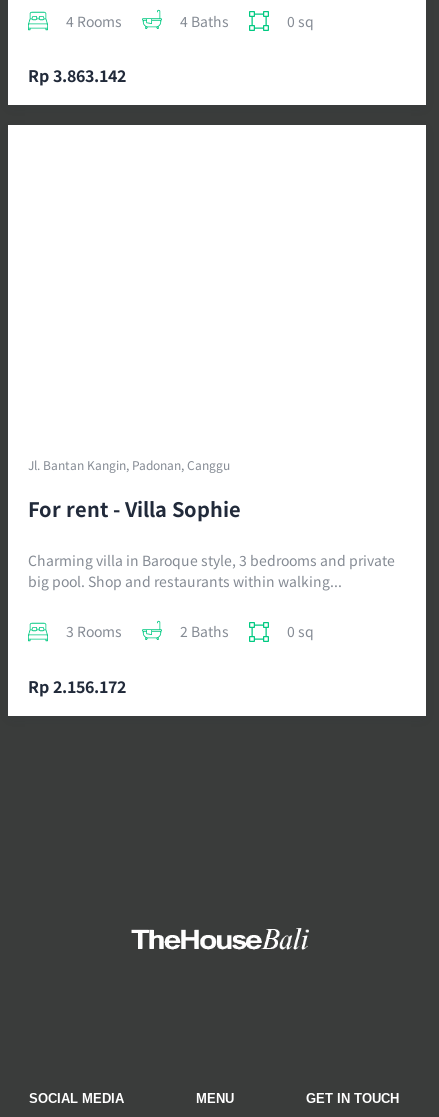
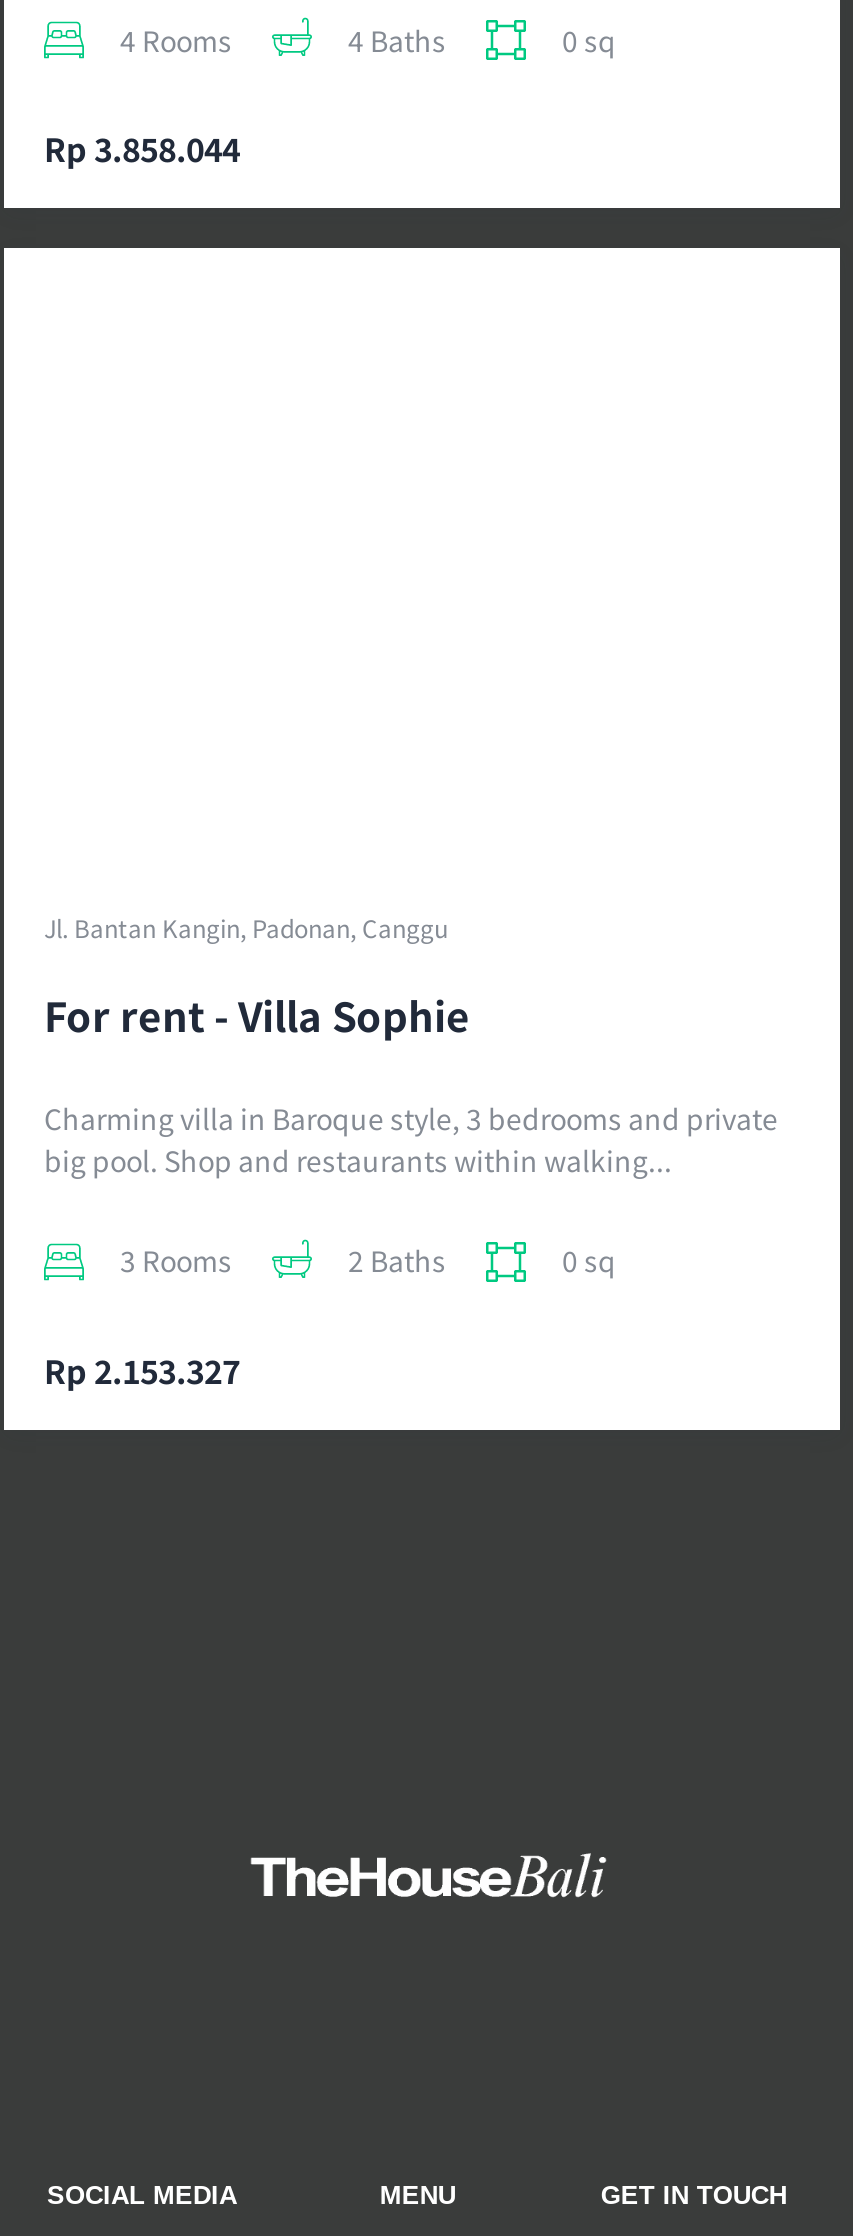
- Rp 3.863.142
+ Rp 3.858.044

- Rp 2.156.172
+ Rp 2.153.327
